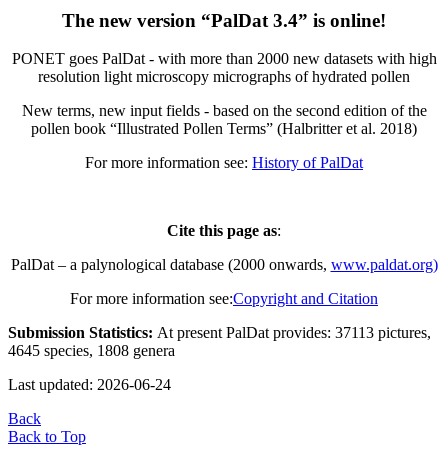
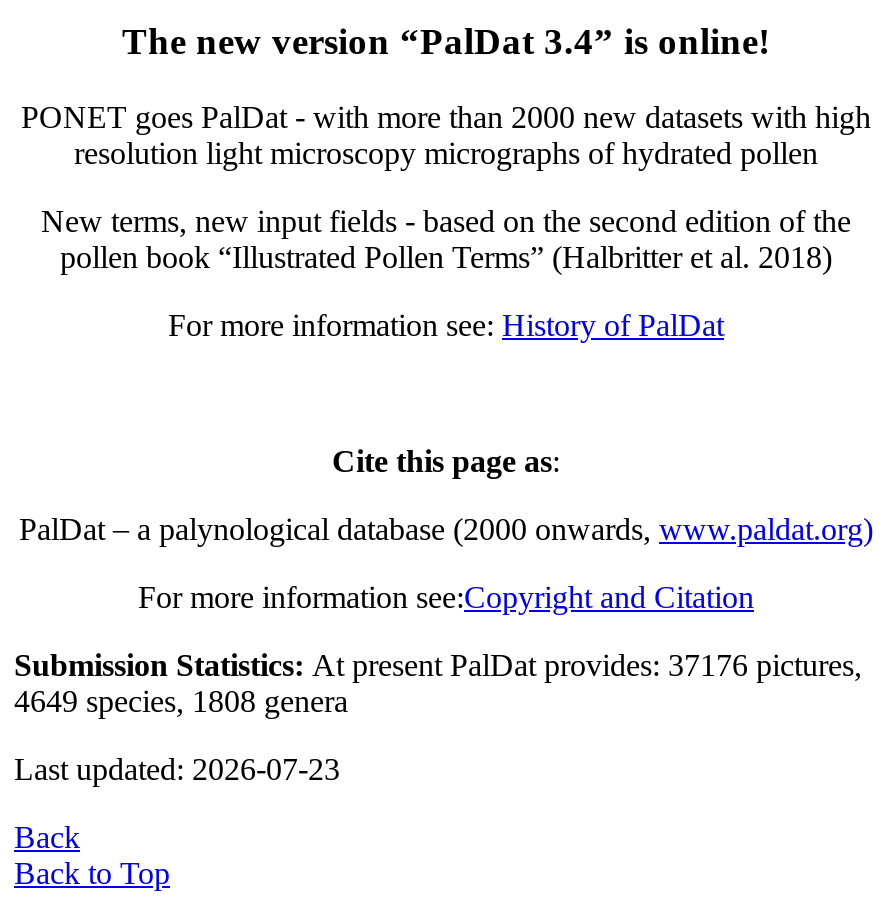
- Submission Statistics: At present PalDat provides: 37113 pictures,
+ Submission Statistics: At present PalDat provides: 37176 pictures,

- 4645 species, 1808 genera
+ 4649 species, 1808 genera

- Last updated: 2026-06-24
+ Last updated: 2026-07-23
